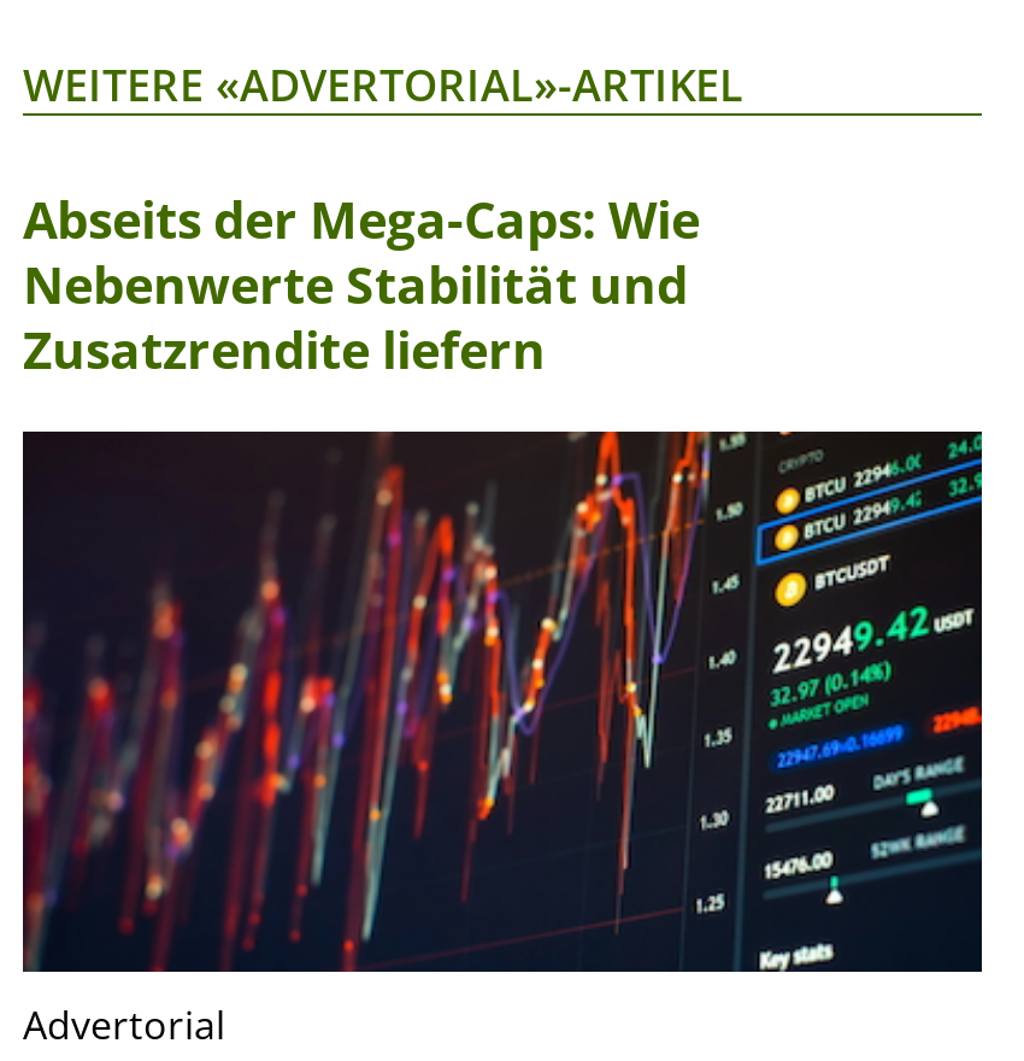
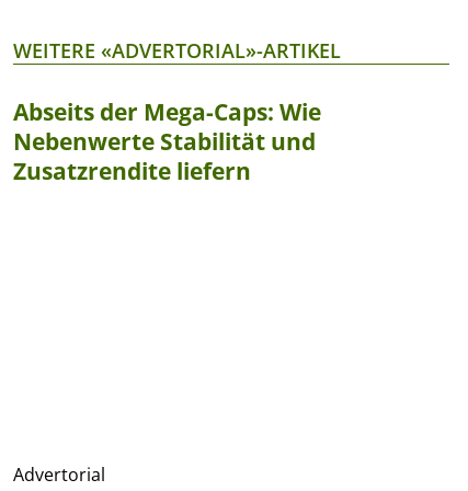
- [image]
